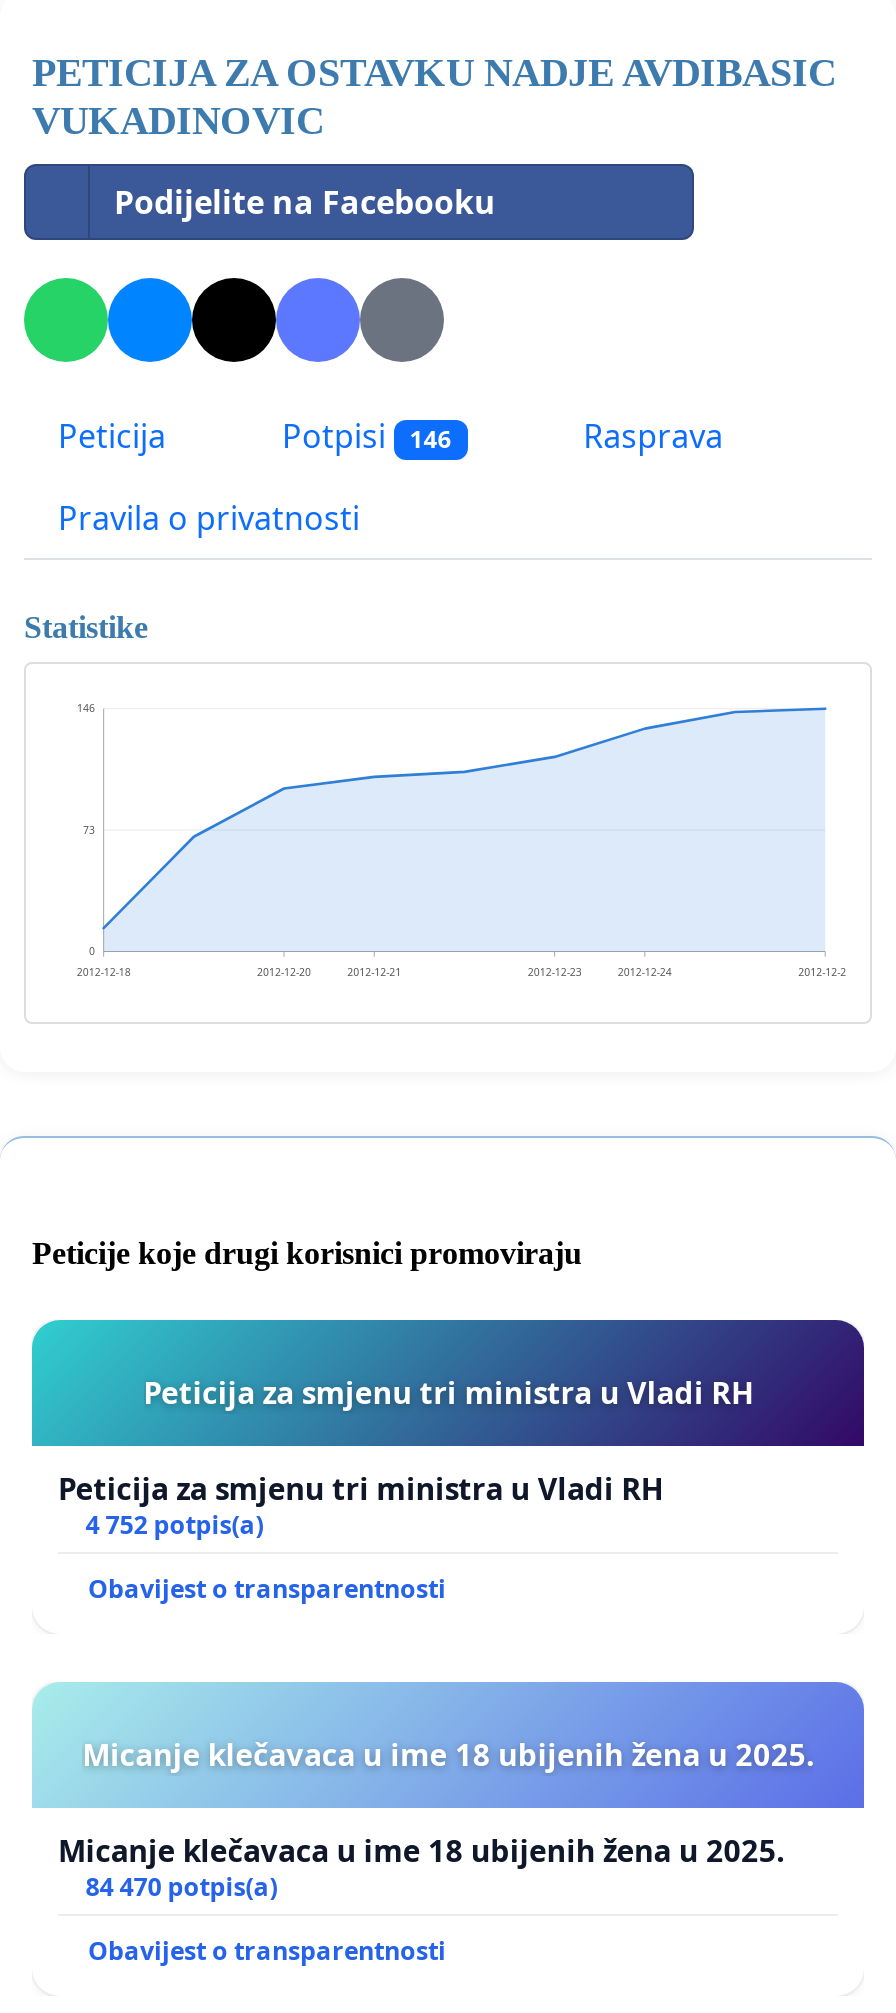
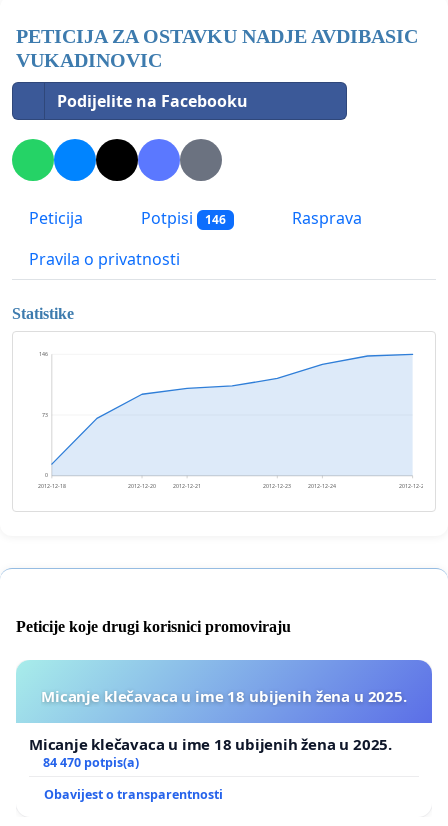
- Peticija za smjenu tri ministra u Vladi RH
- Peticija za smjenu tri ministra u Vladi RH
- 4 752 potpis(a)
- Obavijest o transparentnosti
